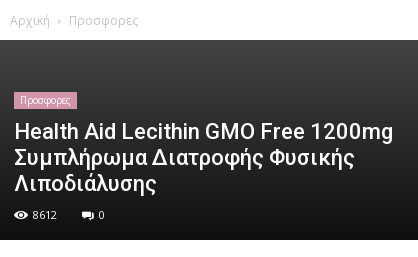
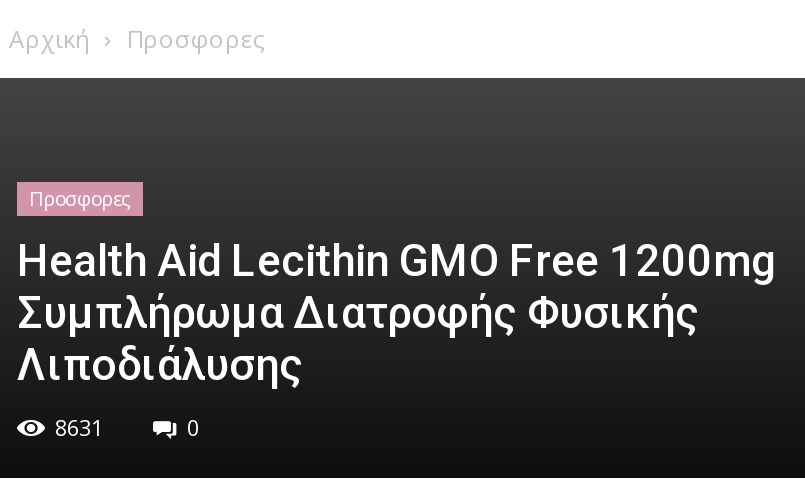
- 8612
+ 8631
